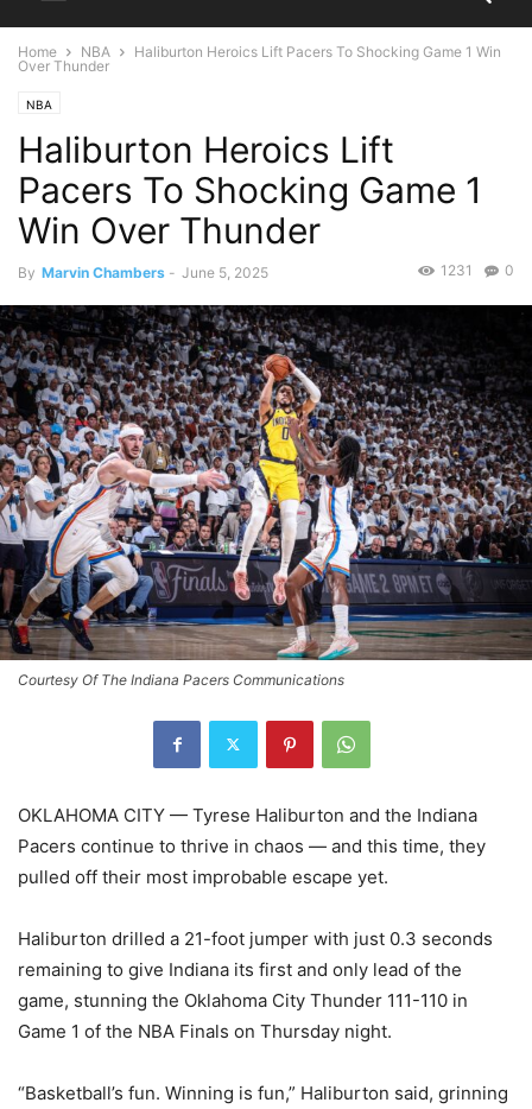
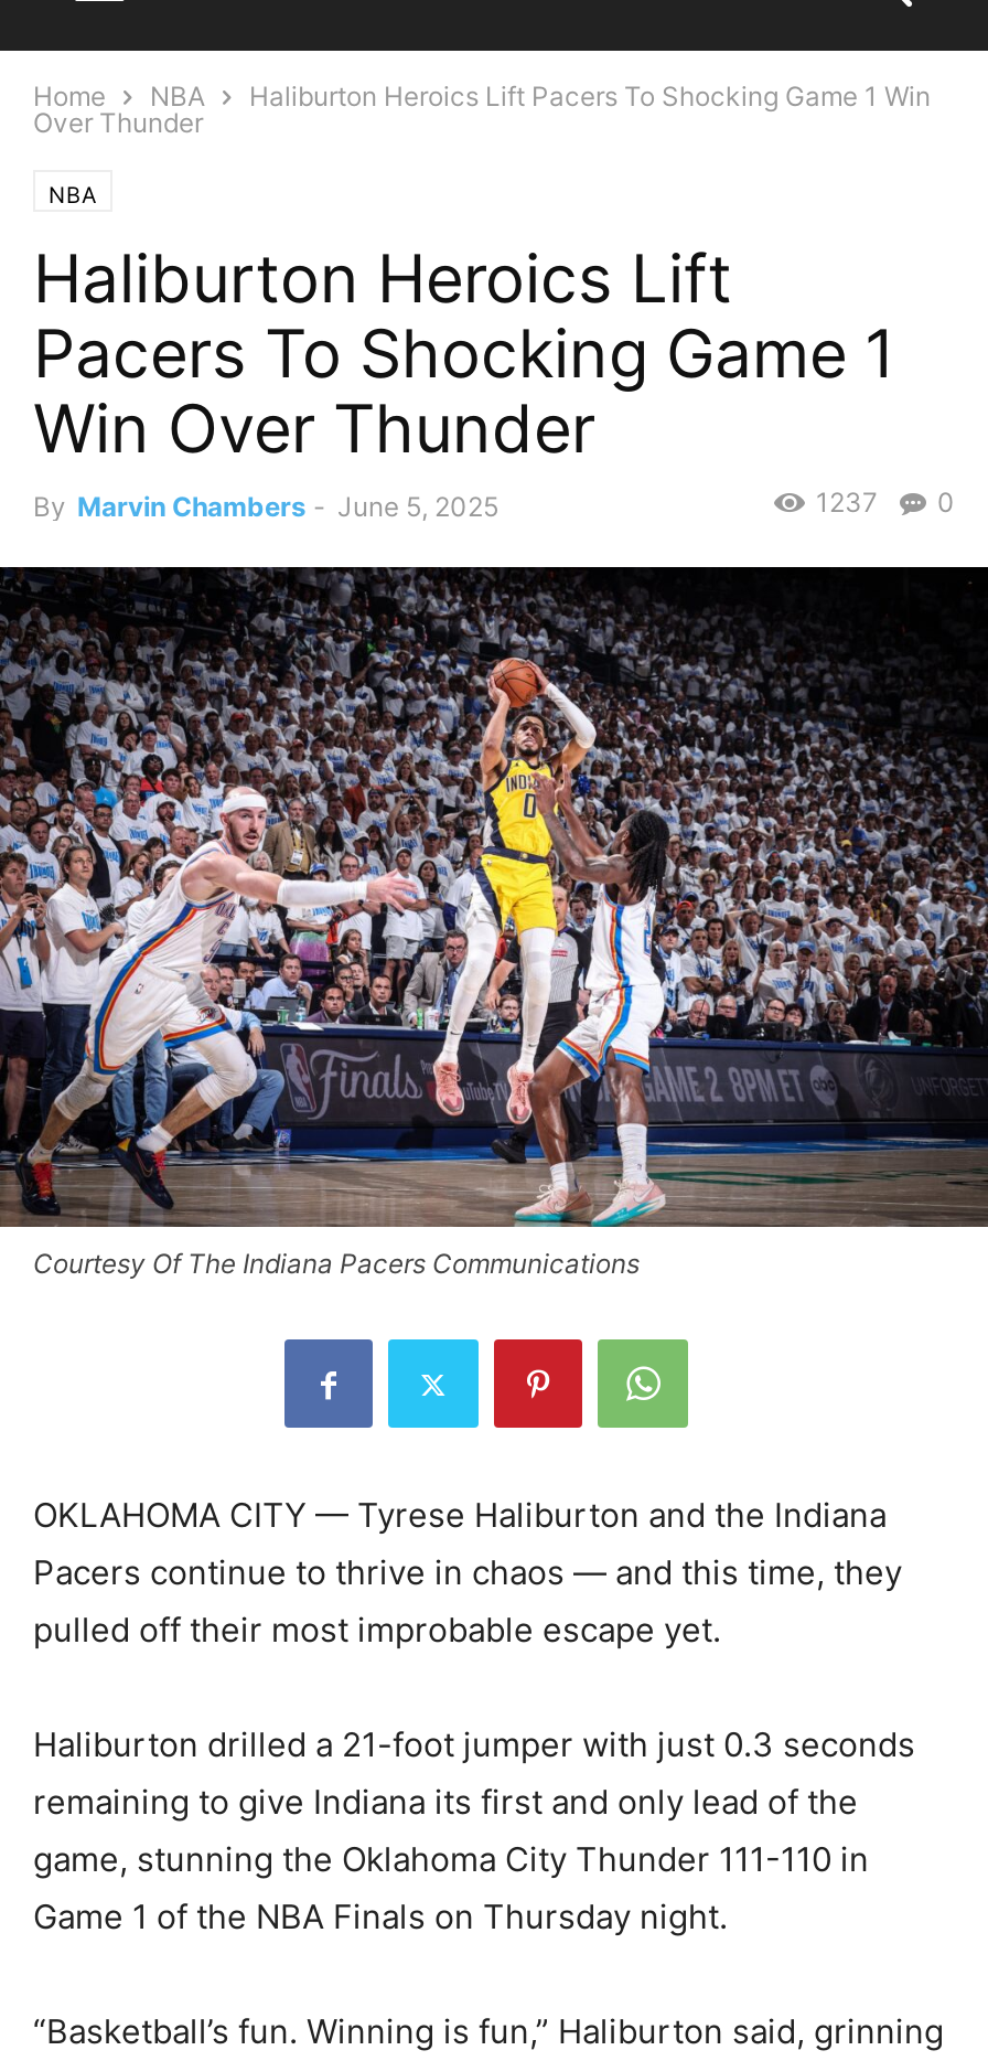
- 1231 0
+ 1237 0
